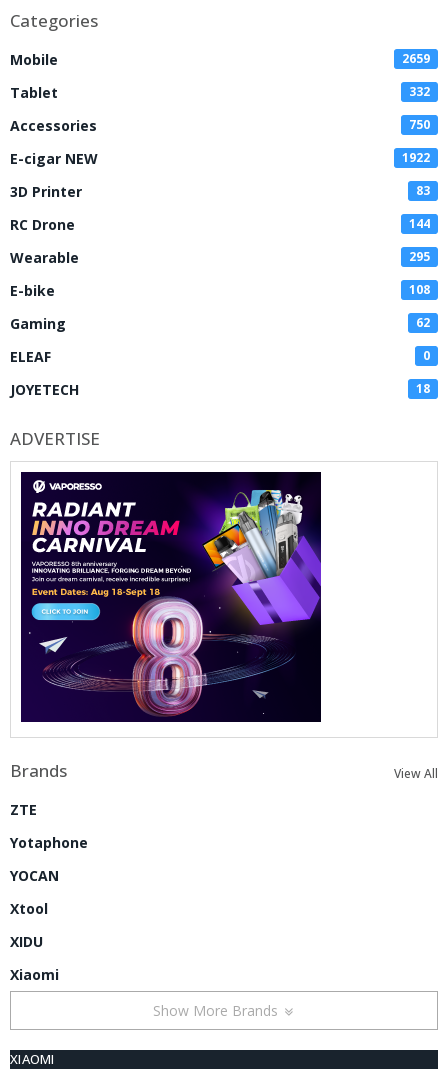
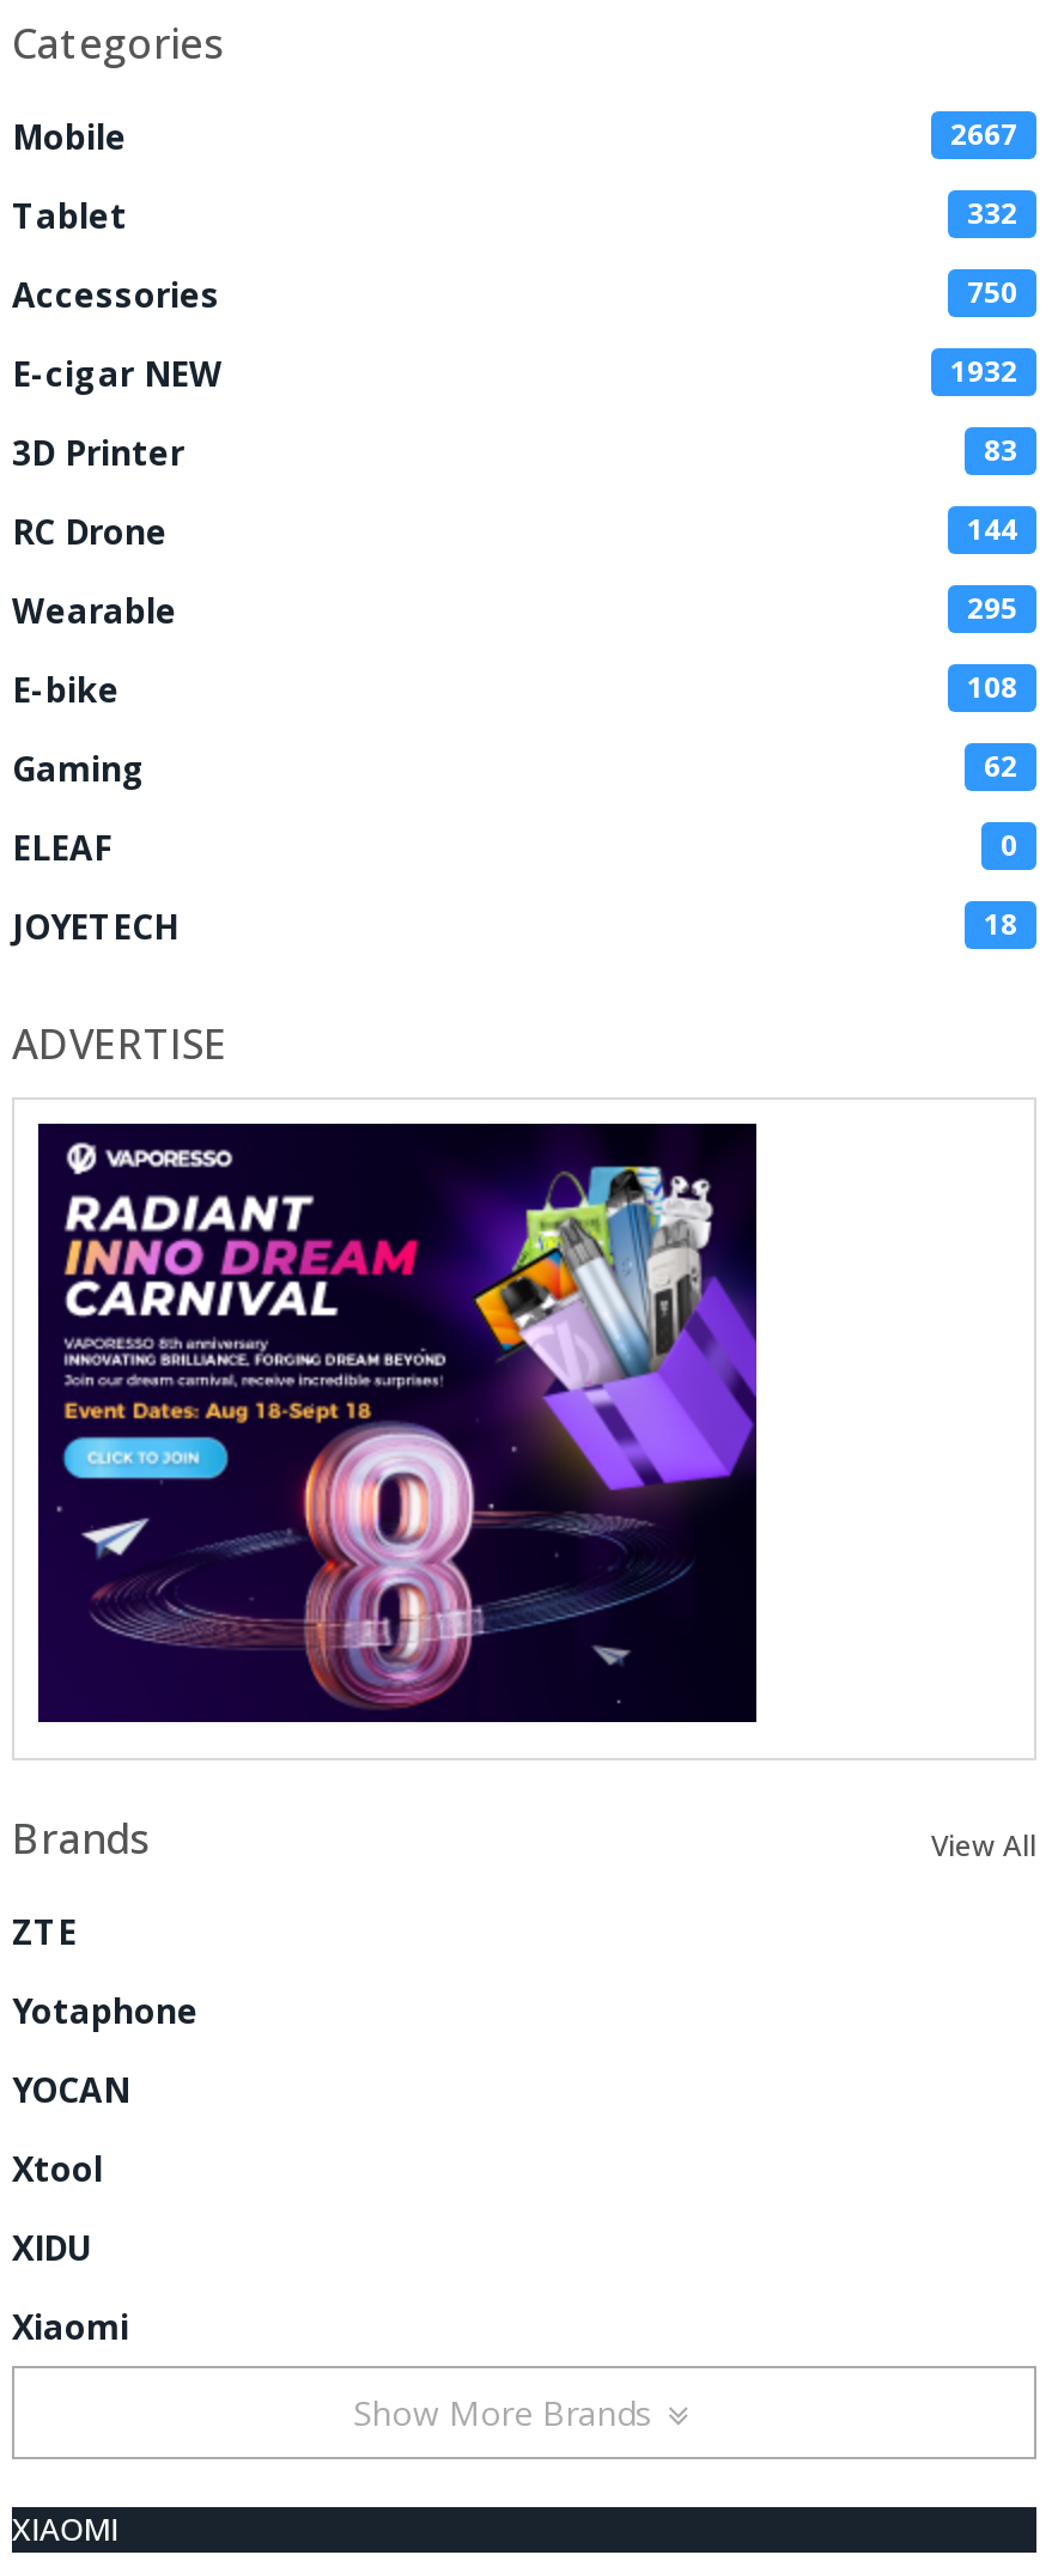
- 2659
+ 2667

- 1922
+ 1932
